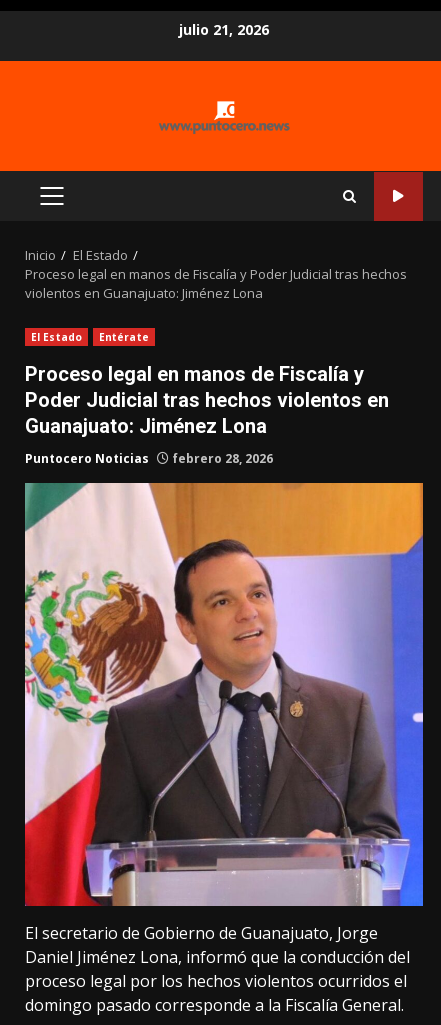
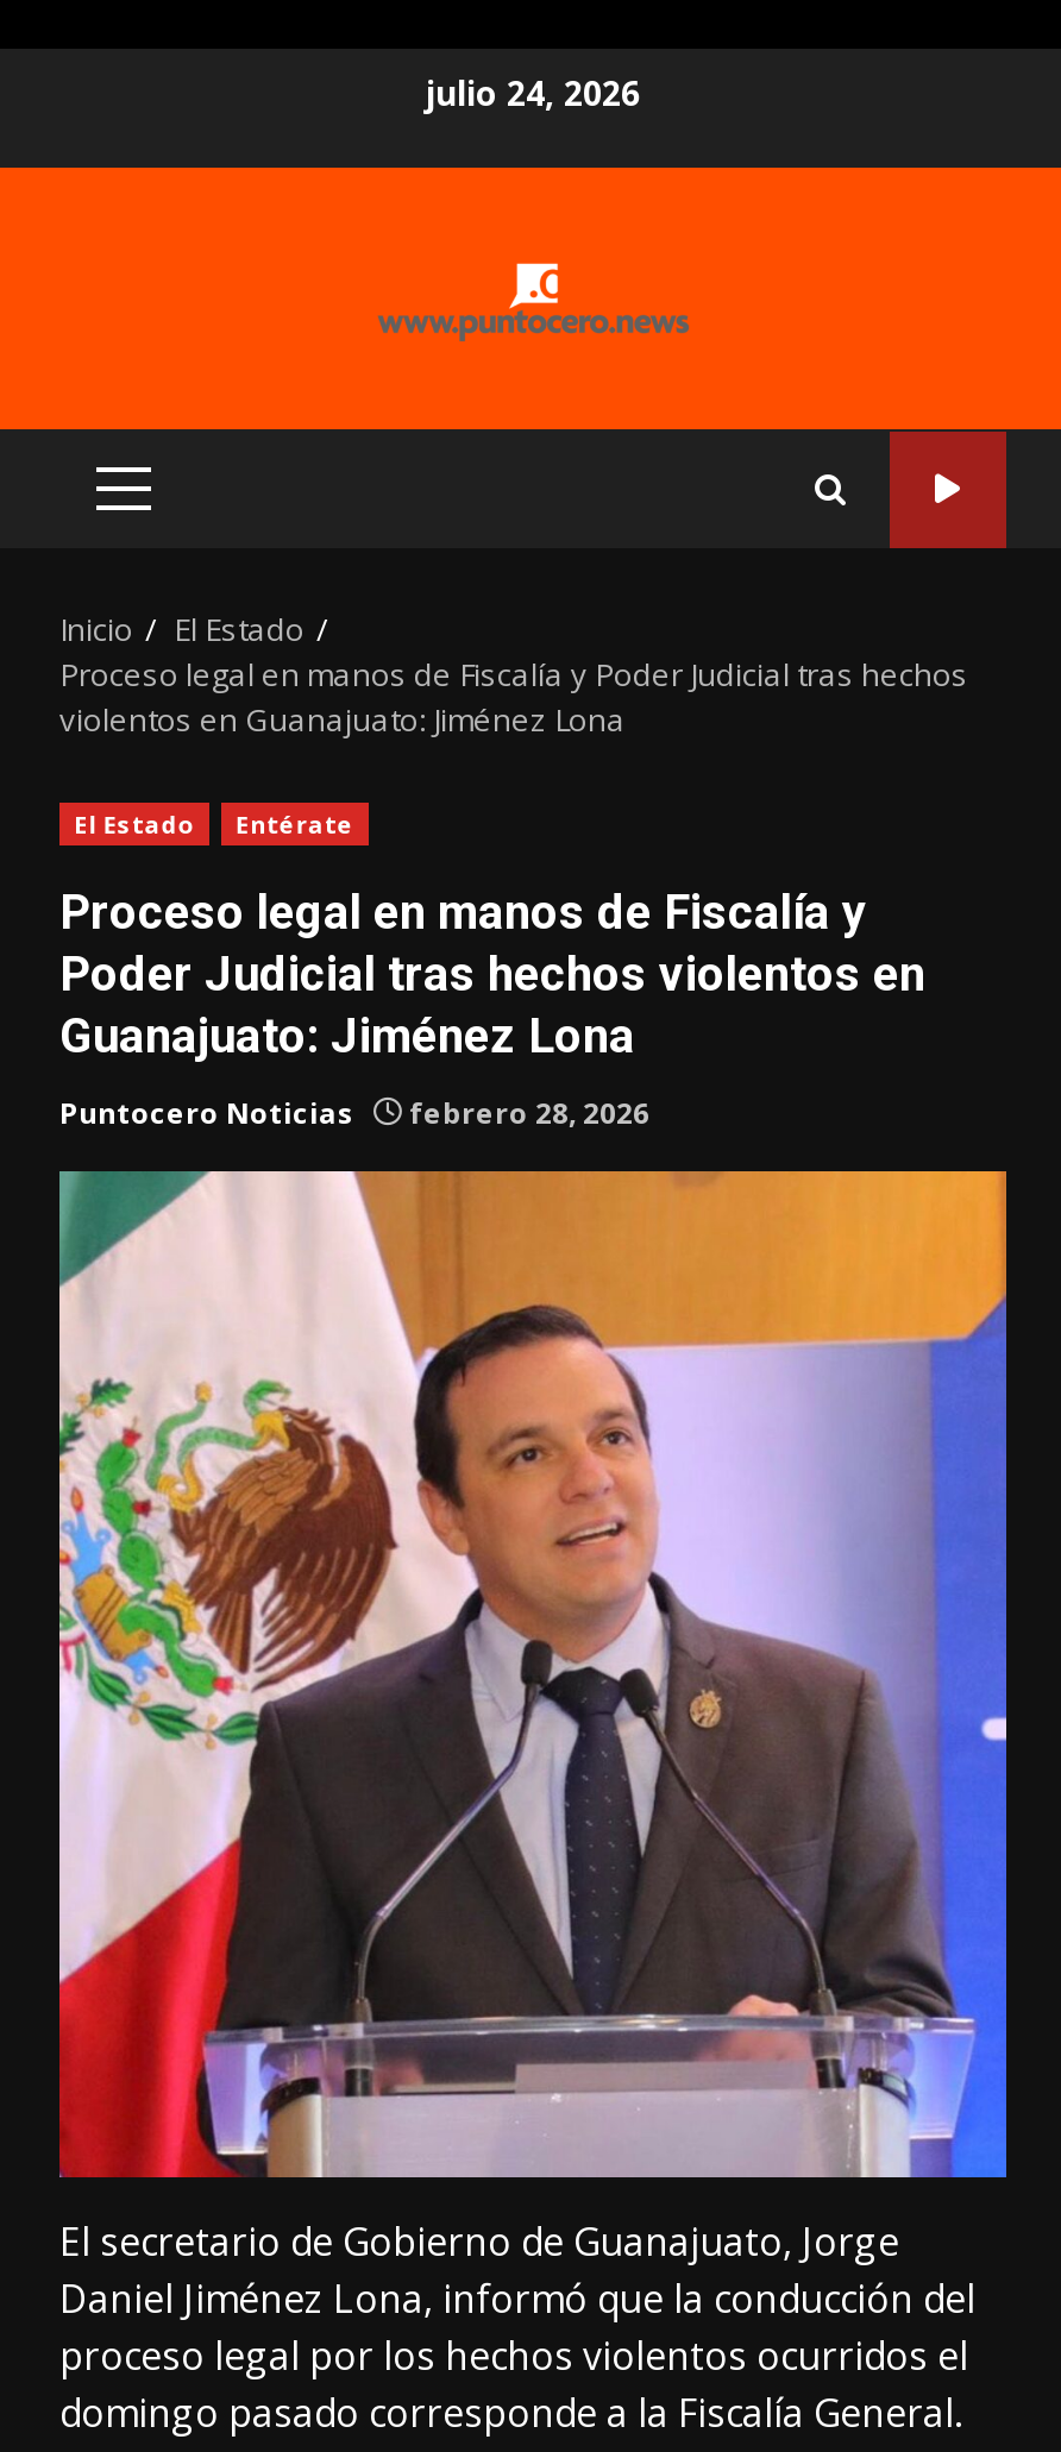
- julio 21, 2026
+ julio 24, 2026
